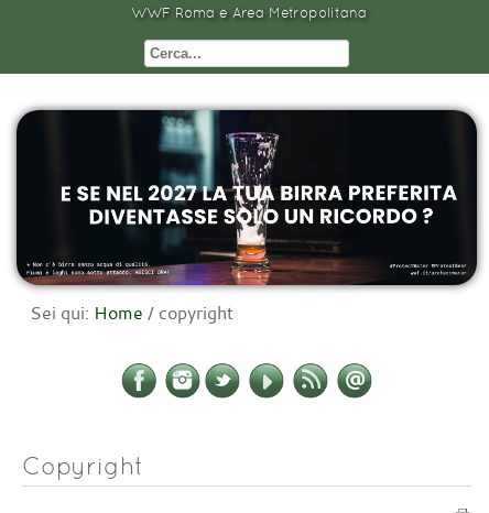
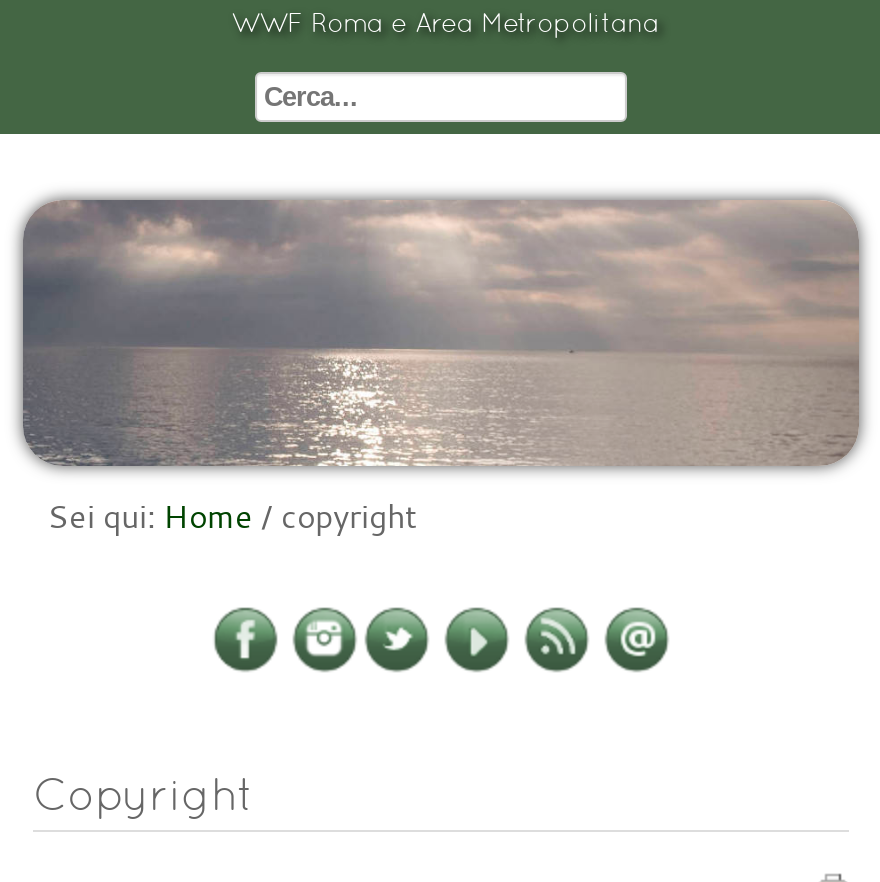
- [image]
+ [image]
